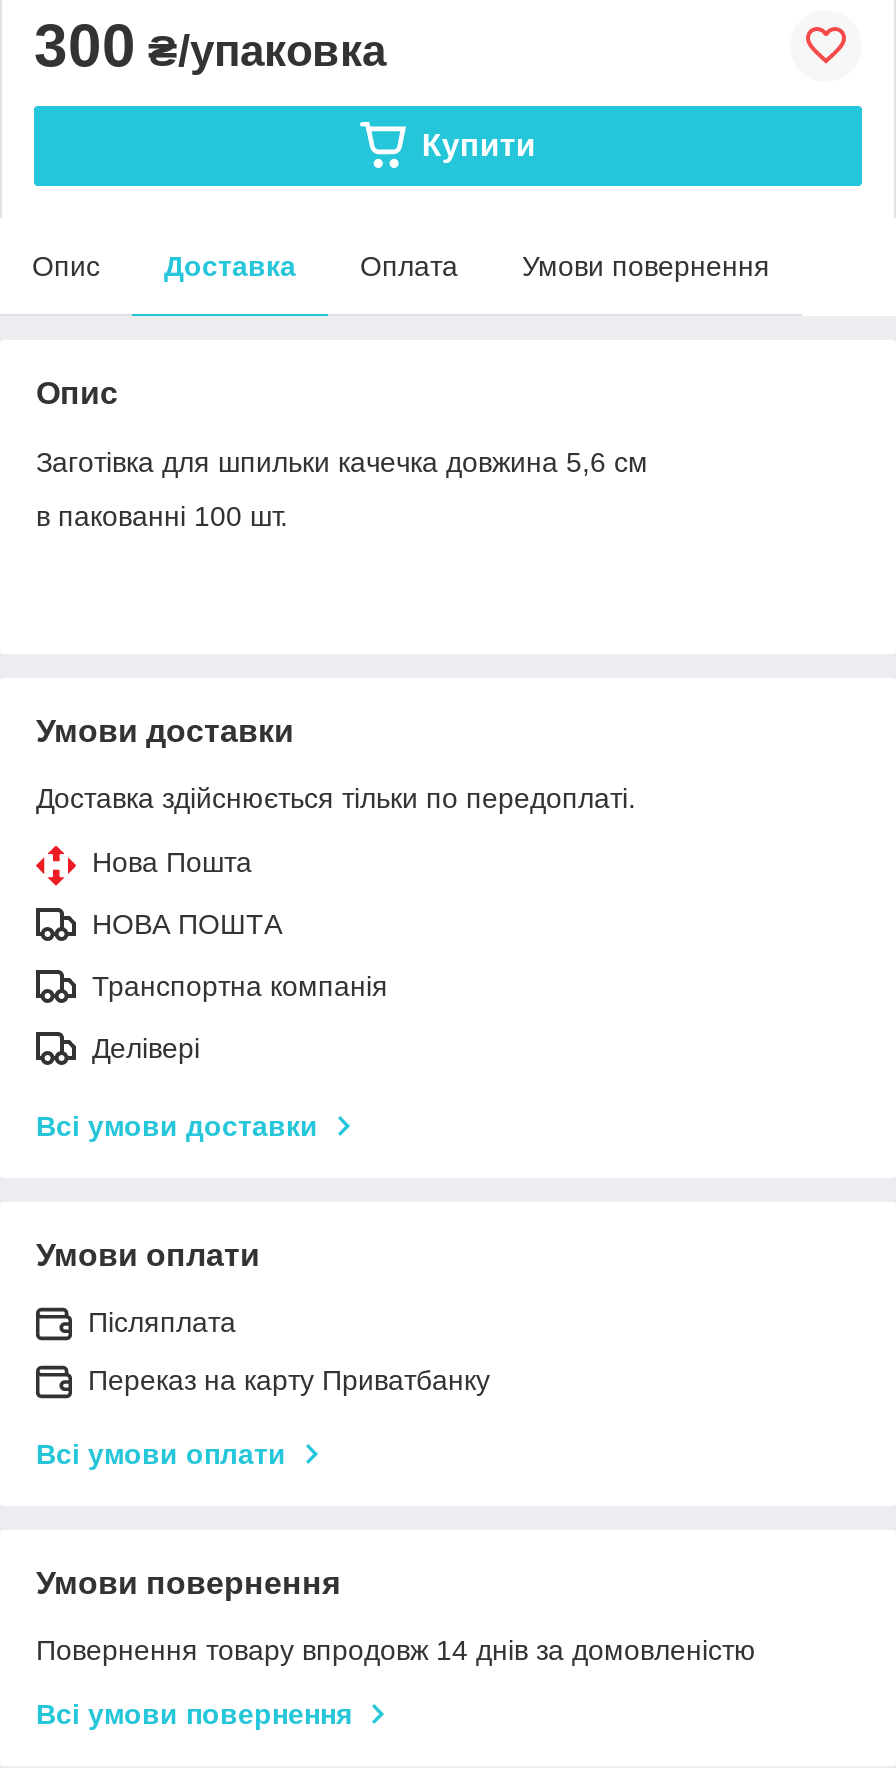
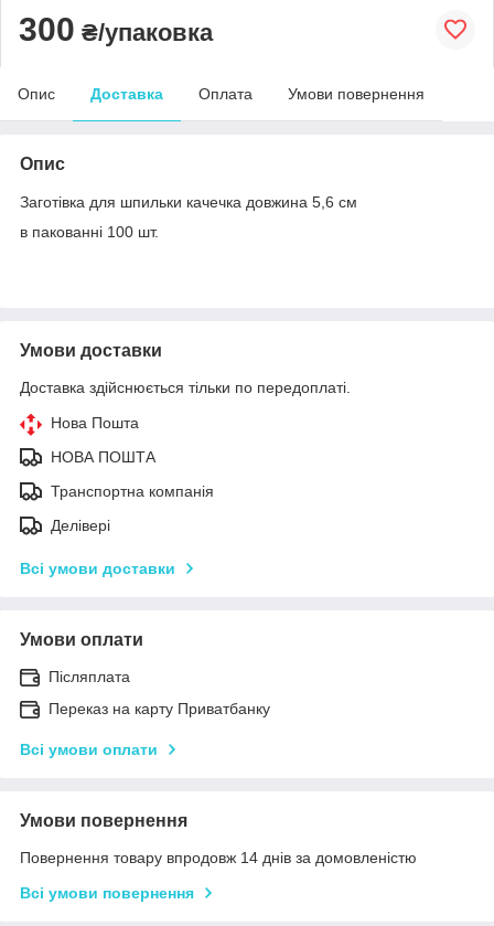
- Купити
